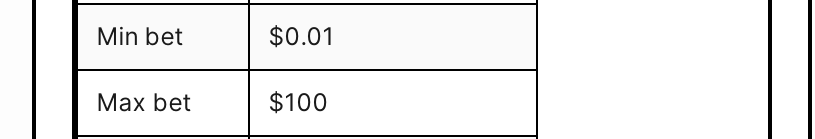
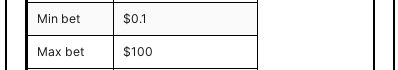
- $0.01
+ $0.1
